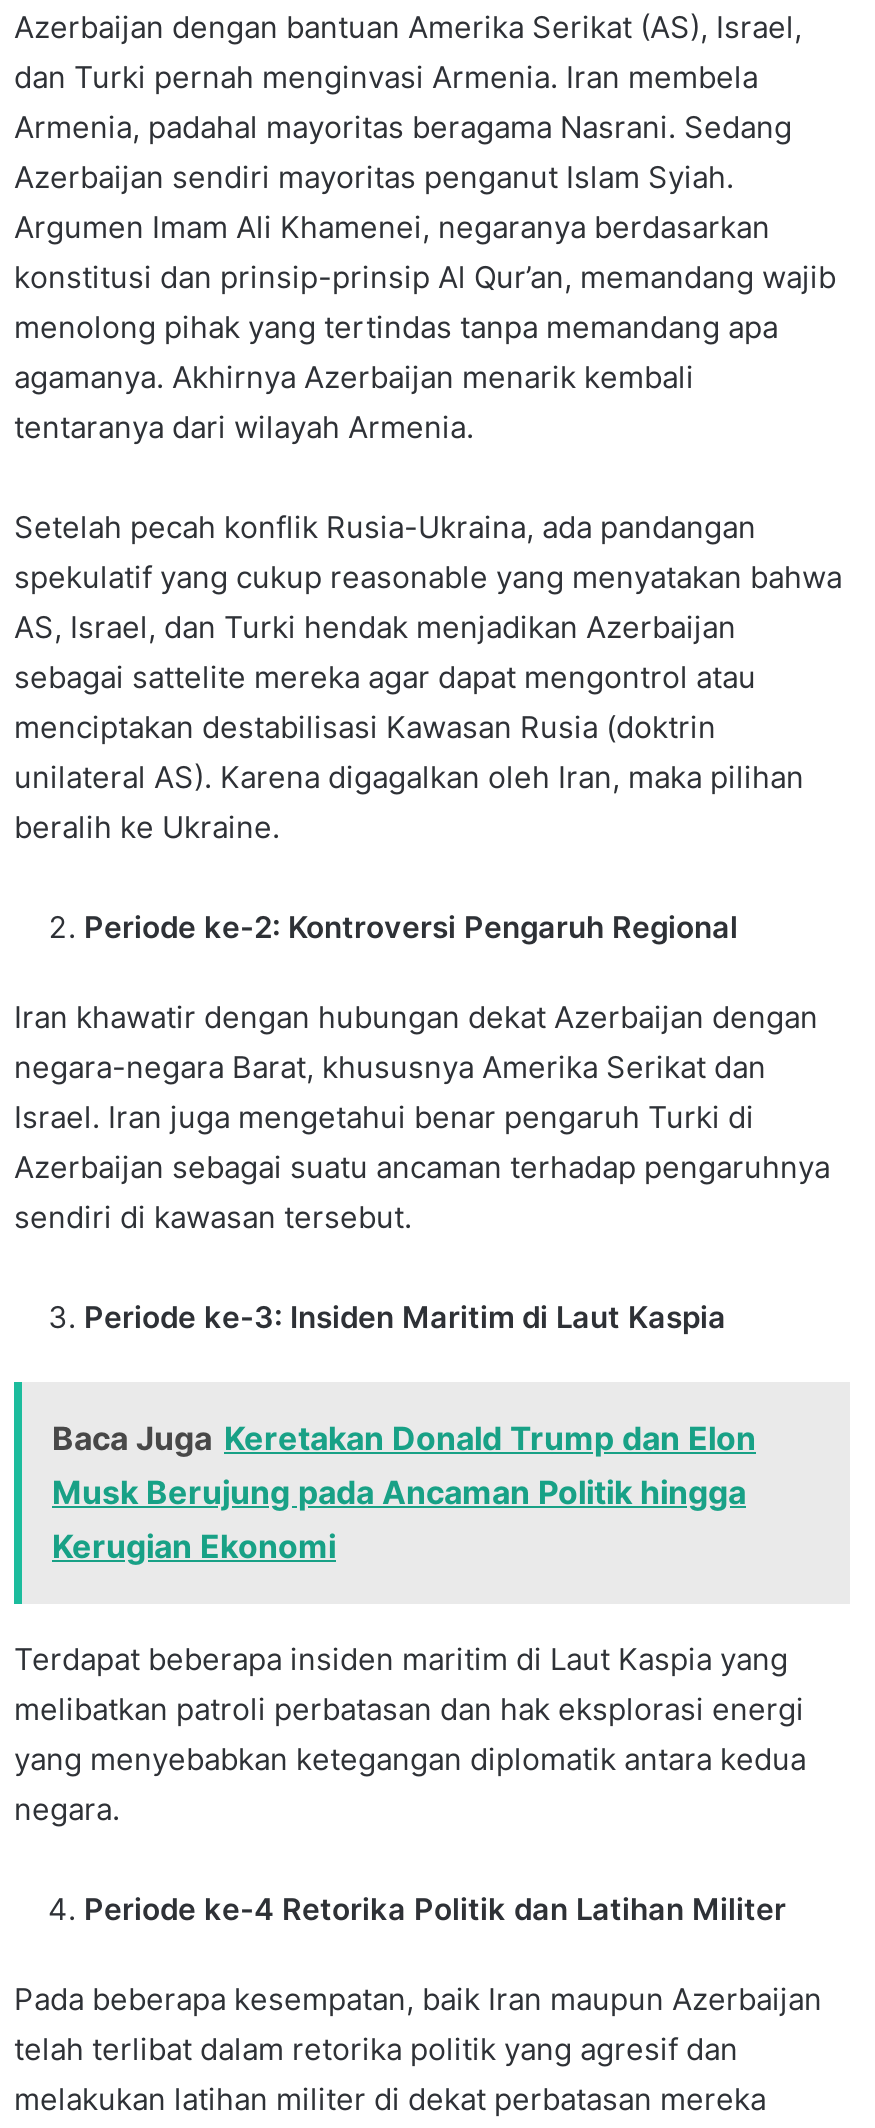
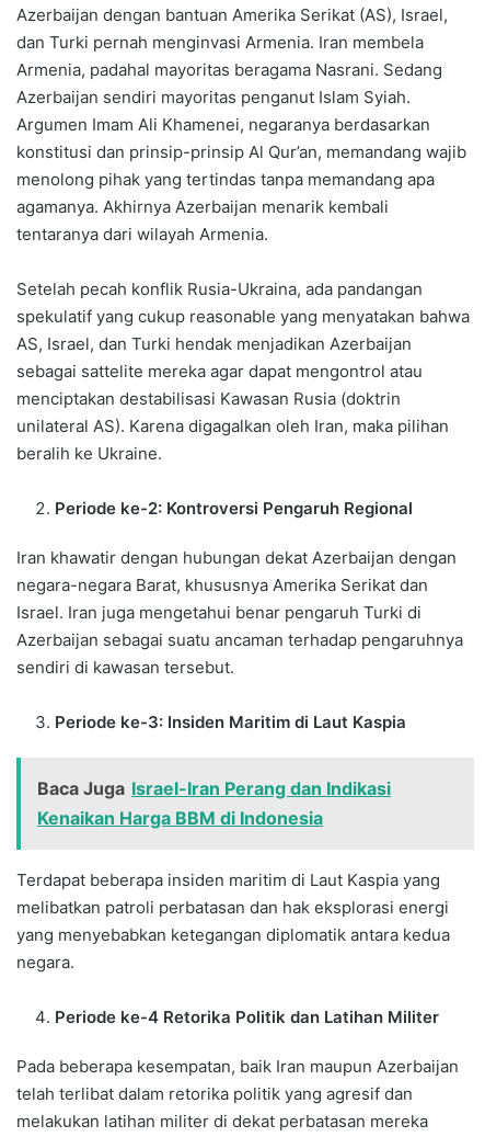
- Baca Juga Keretakan Donald Trump dan Elon
- Musk Berujung pada Ancaman Politik hingga
- Kerugian Ekonomi
+ Baca Juga Israel-Iran Perang dan Indikasi
+ Kenaikan Harga BBM di Indonesia
